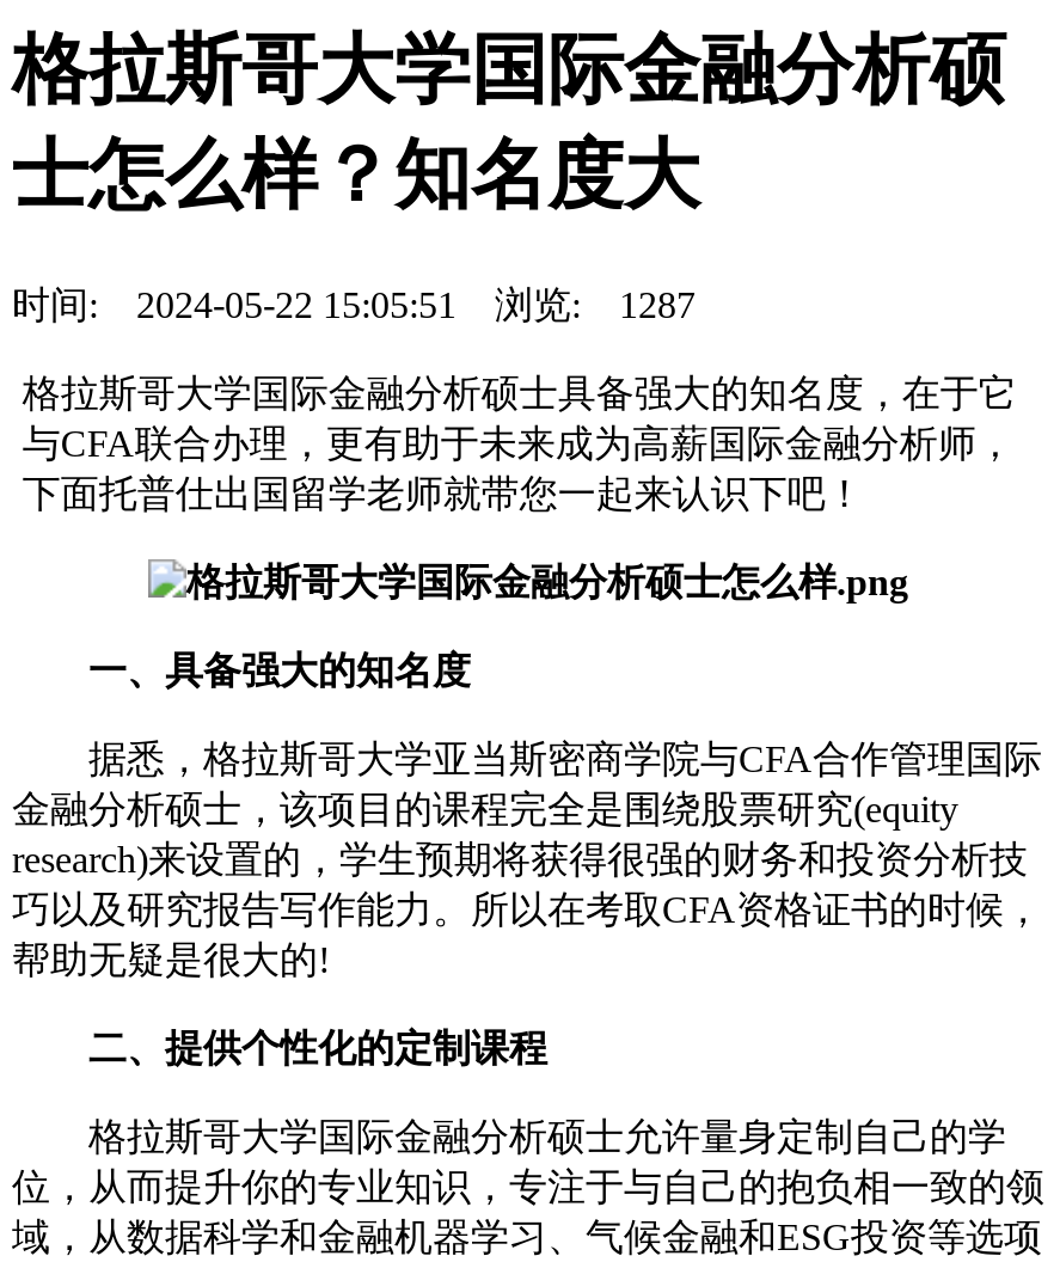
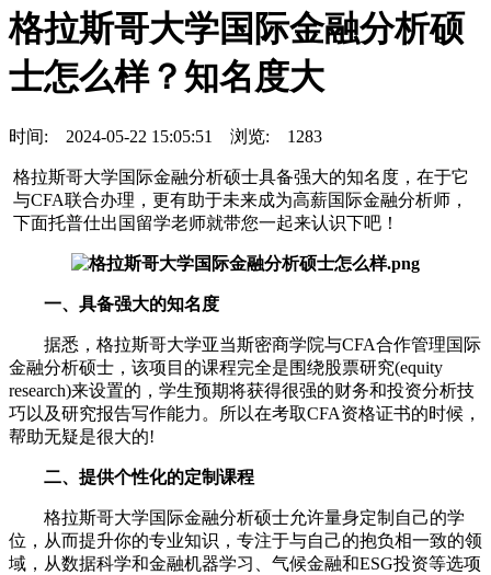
- 时间: 2024-05-22 15:05:51 浏览: 1287
+ 时间: 2024-05-22 15:05:51 浏览: 1283
